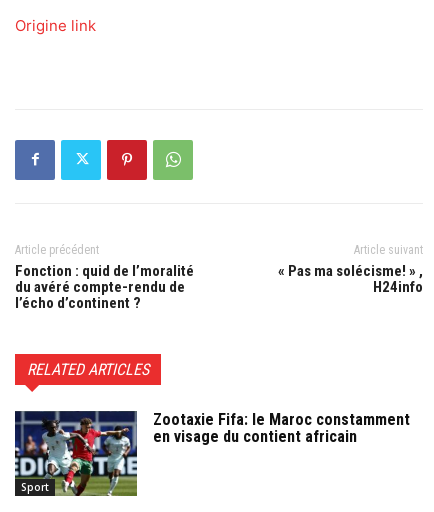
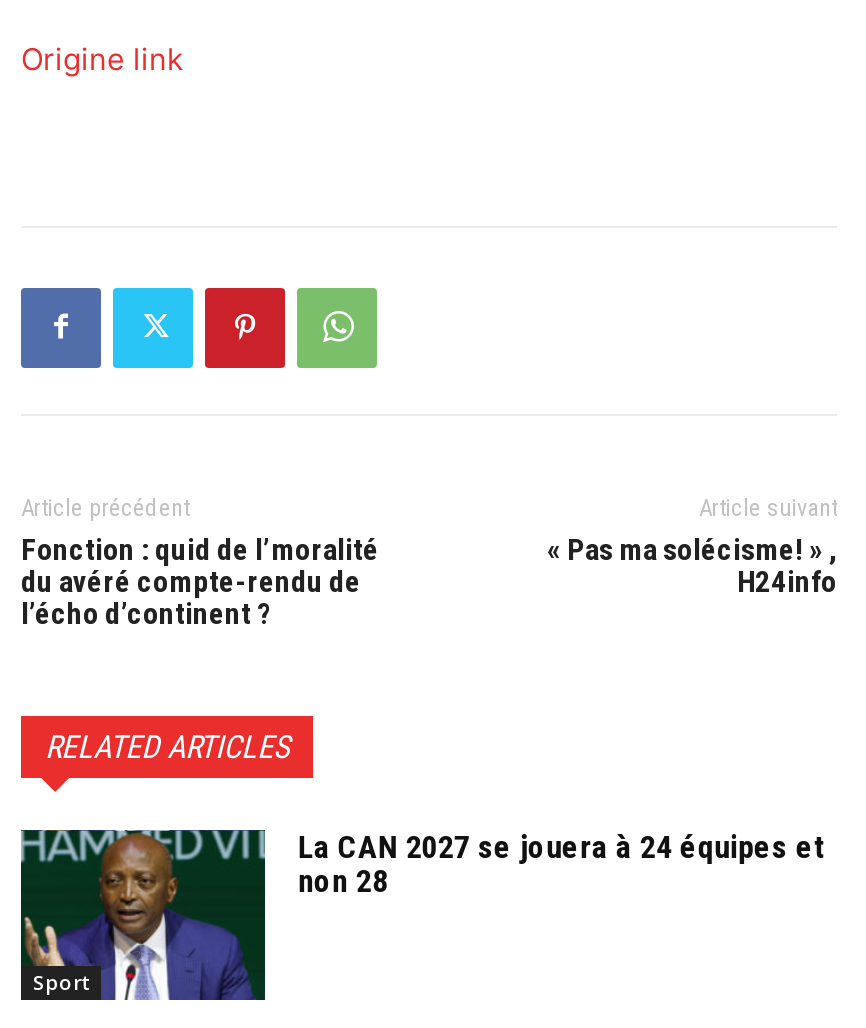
- [image]
- Zootaxie Fifa: le Maroc constamment
- en visage du contient africain
+ [image]
+ La CAN 2027 se jouera à 24 équipes et
+ non 28
